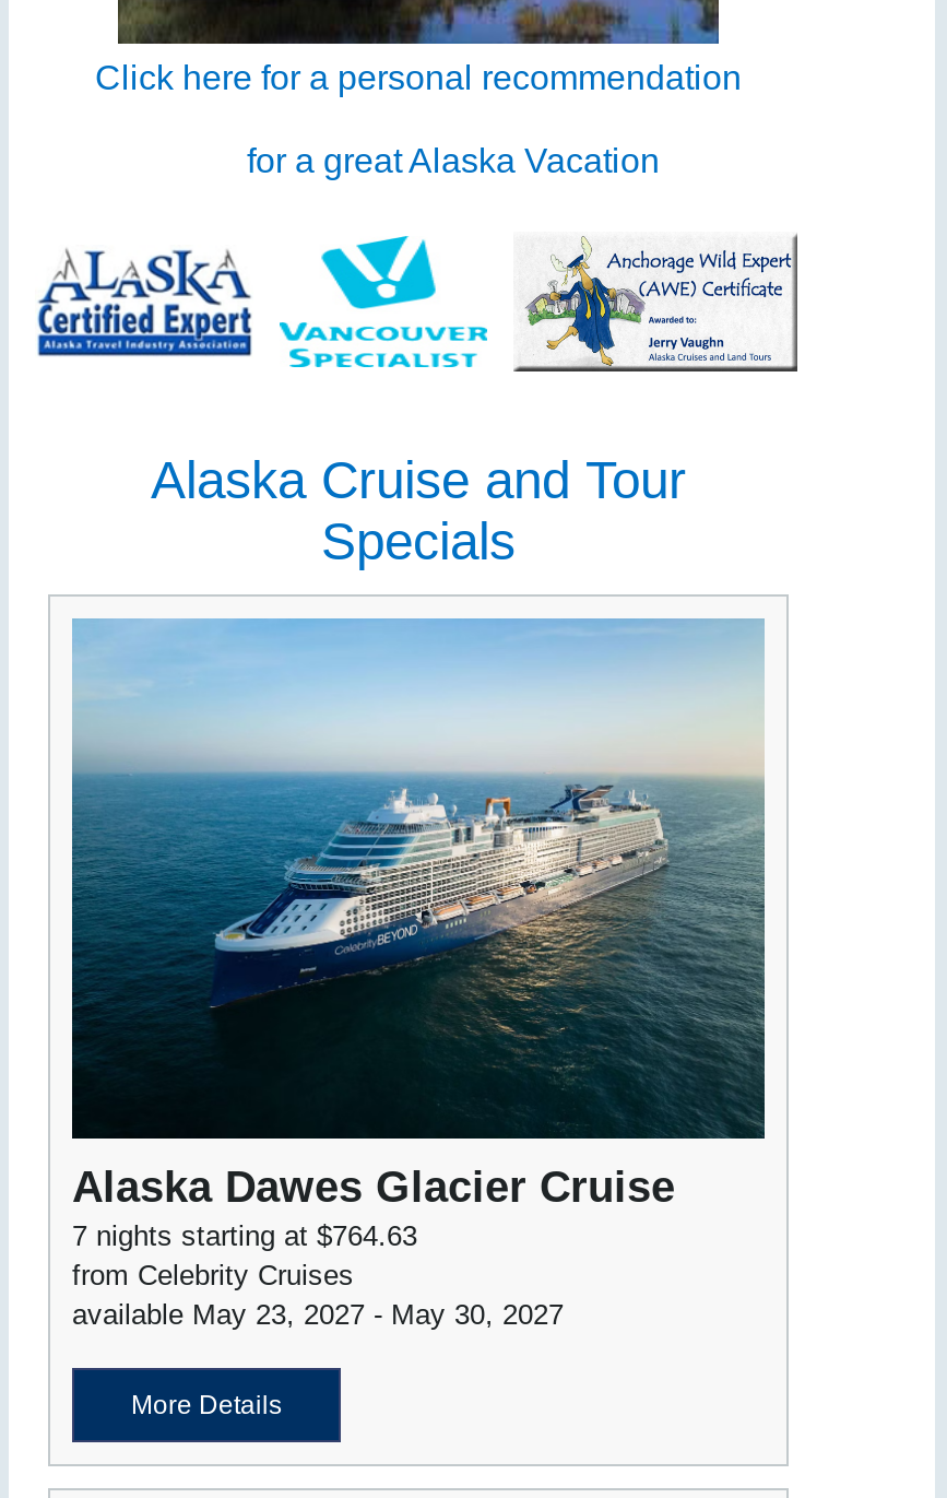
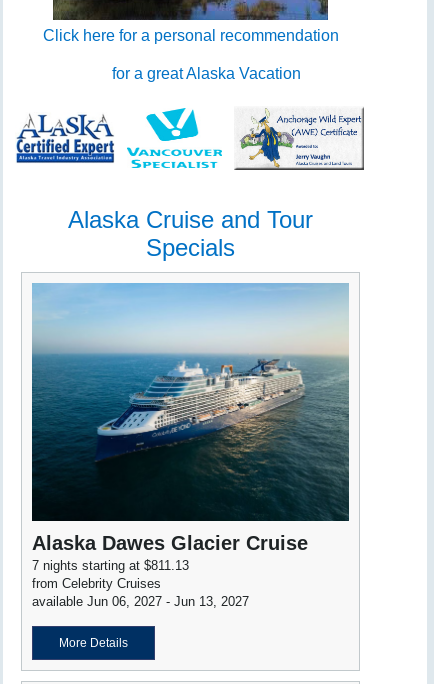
- 7 nights starting at $764.63
+ 7 nights starting at $811.13

- available May 23, 2027 - May 30, 2027
+ available Jun 06, 2027 - Jun 13, 2027
